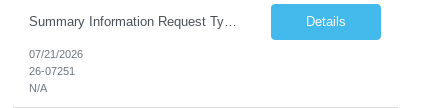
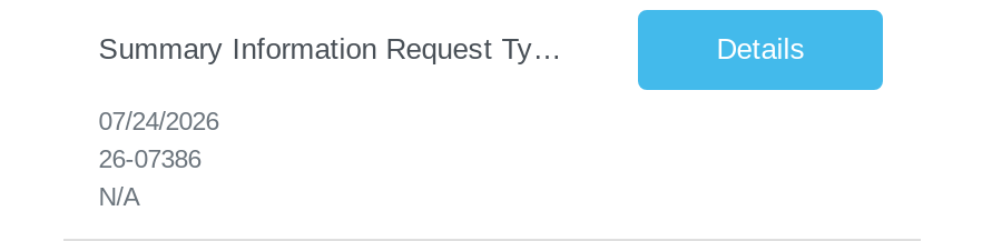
- 07/21/2026
+ 07/24/2026

- 26-07251
+ 26-07386
